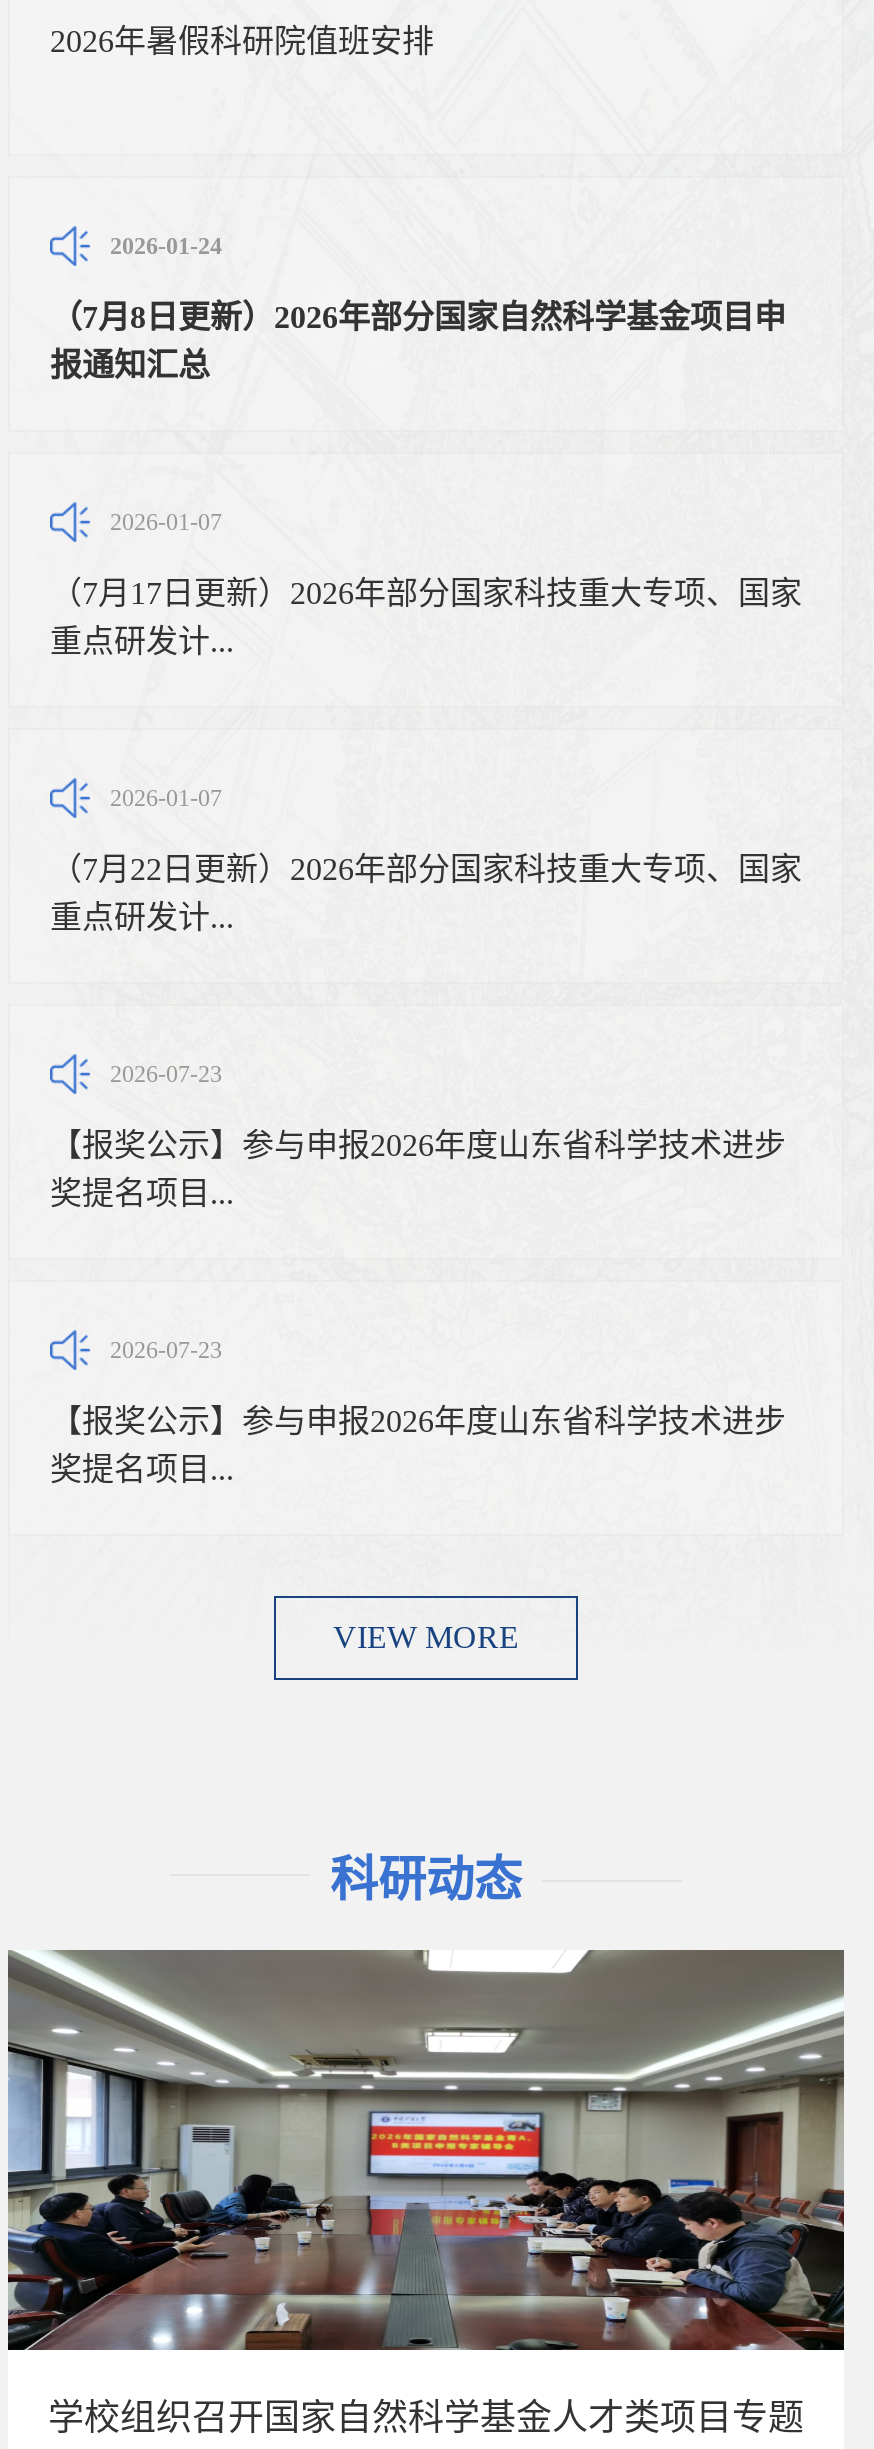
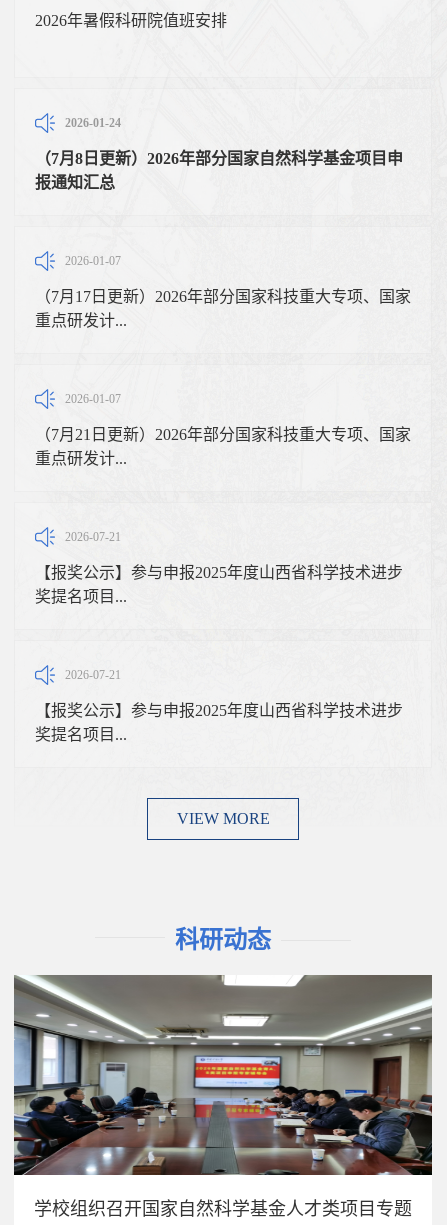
- （7月22日更新）2026年部分国家科技重大专项、国家
+ （7月21日更新）2026年部分国家科技重大专项、国家

- 2026-07-23
+ 2026-07-21

- 【报奖公示】参与申报2026年度山东省科学技术进步
+ 【报奖公示】参与申报2025年度山西省科学技术进步

- 2026-07-23
+ 2026-07-21

- 【报奖公示】参与申报2026年度山东省科学技术进步
+ 【报奖公示】参与申报2025年度山西省科学技术进步
